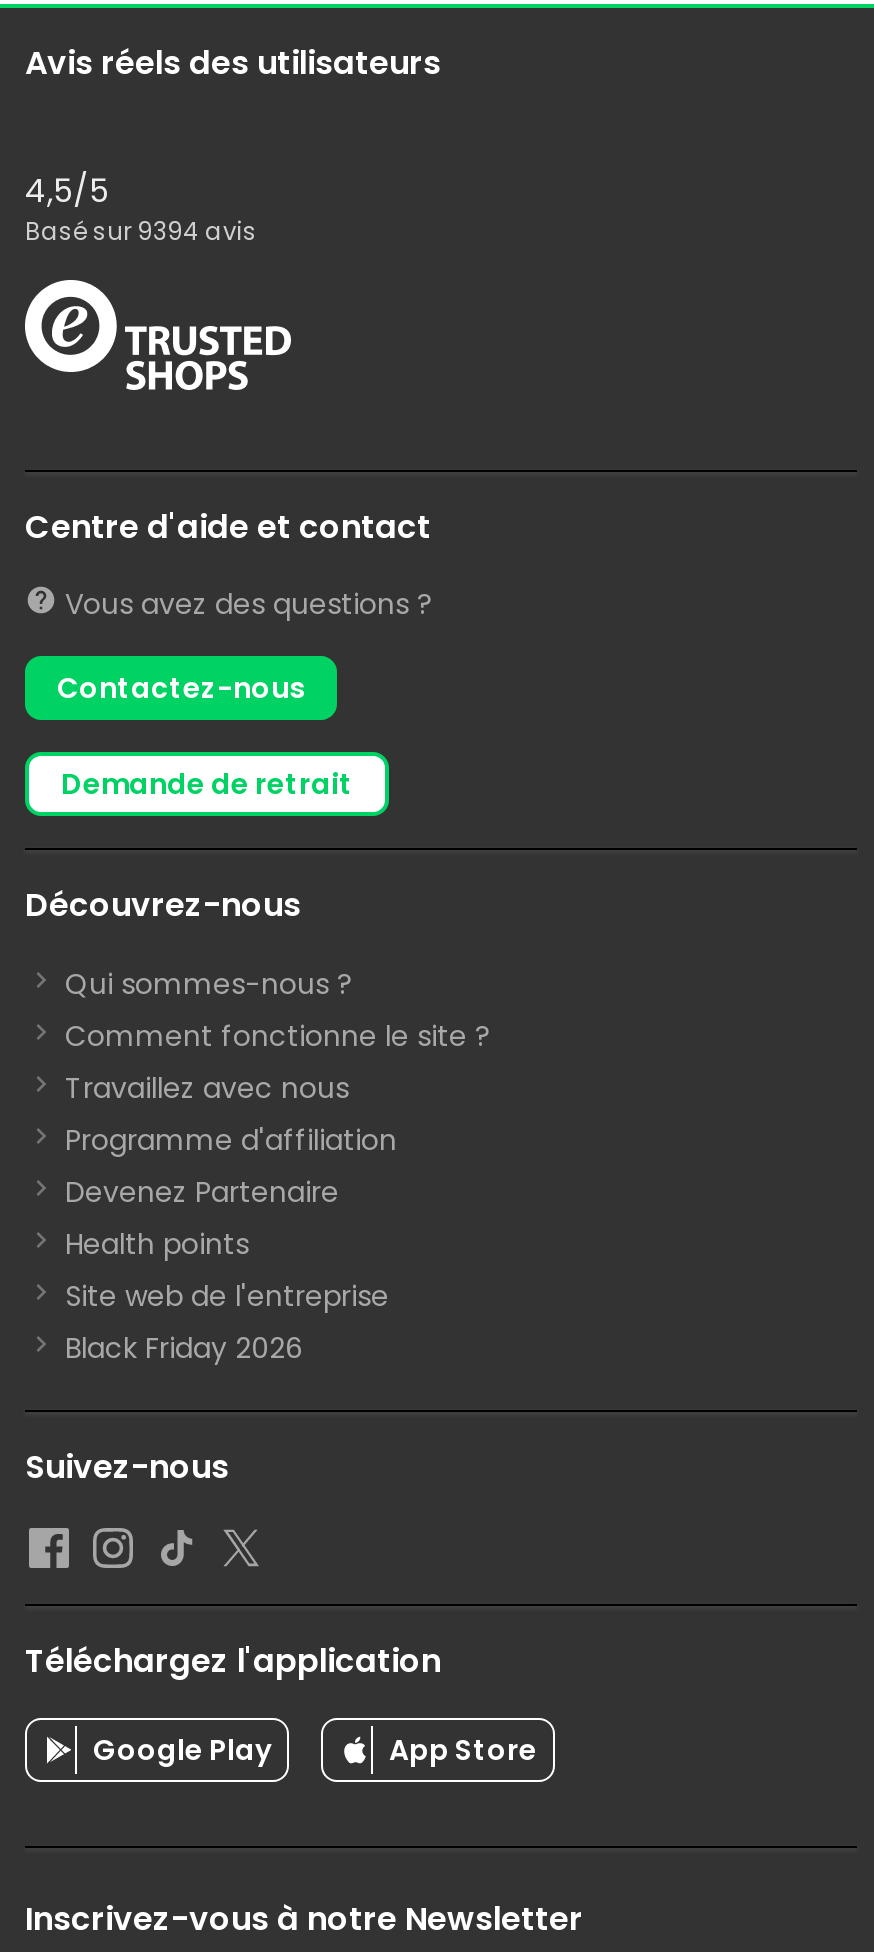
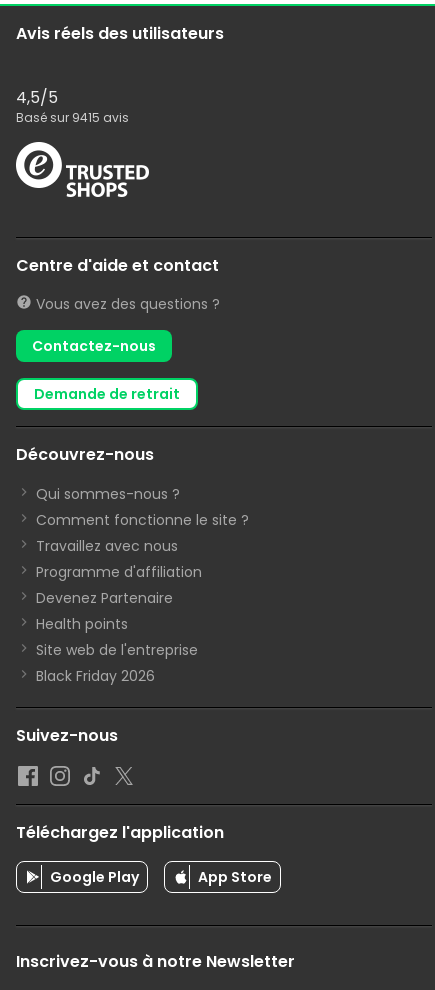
- Basé sur 9394 avis
+ Basé sur 9415 avis
